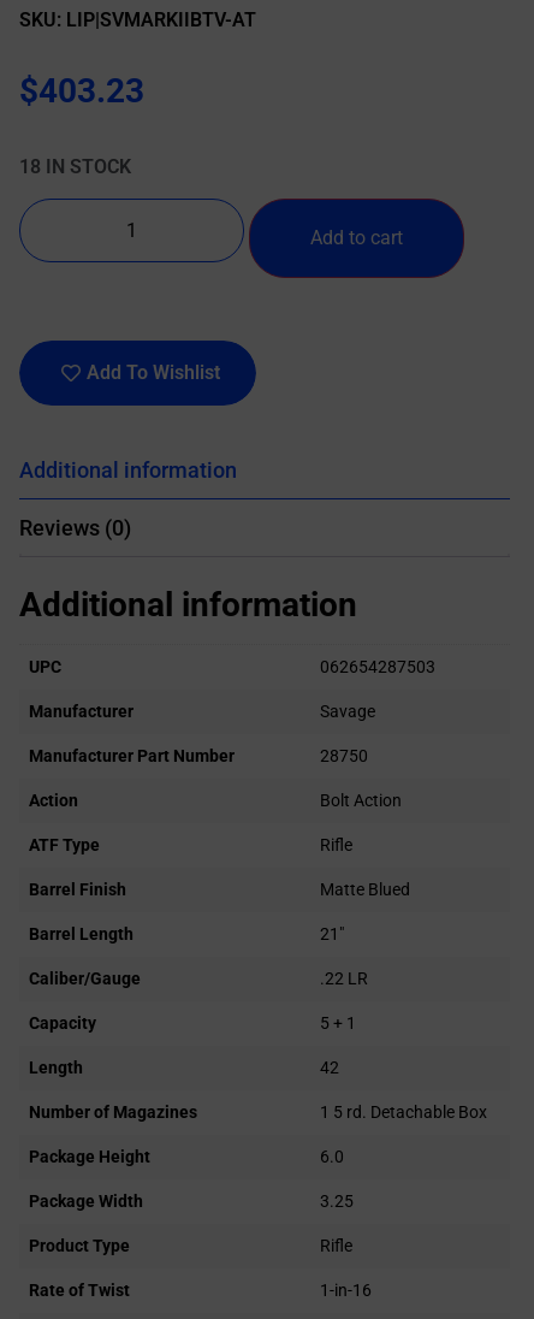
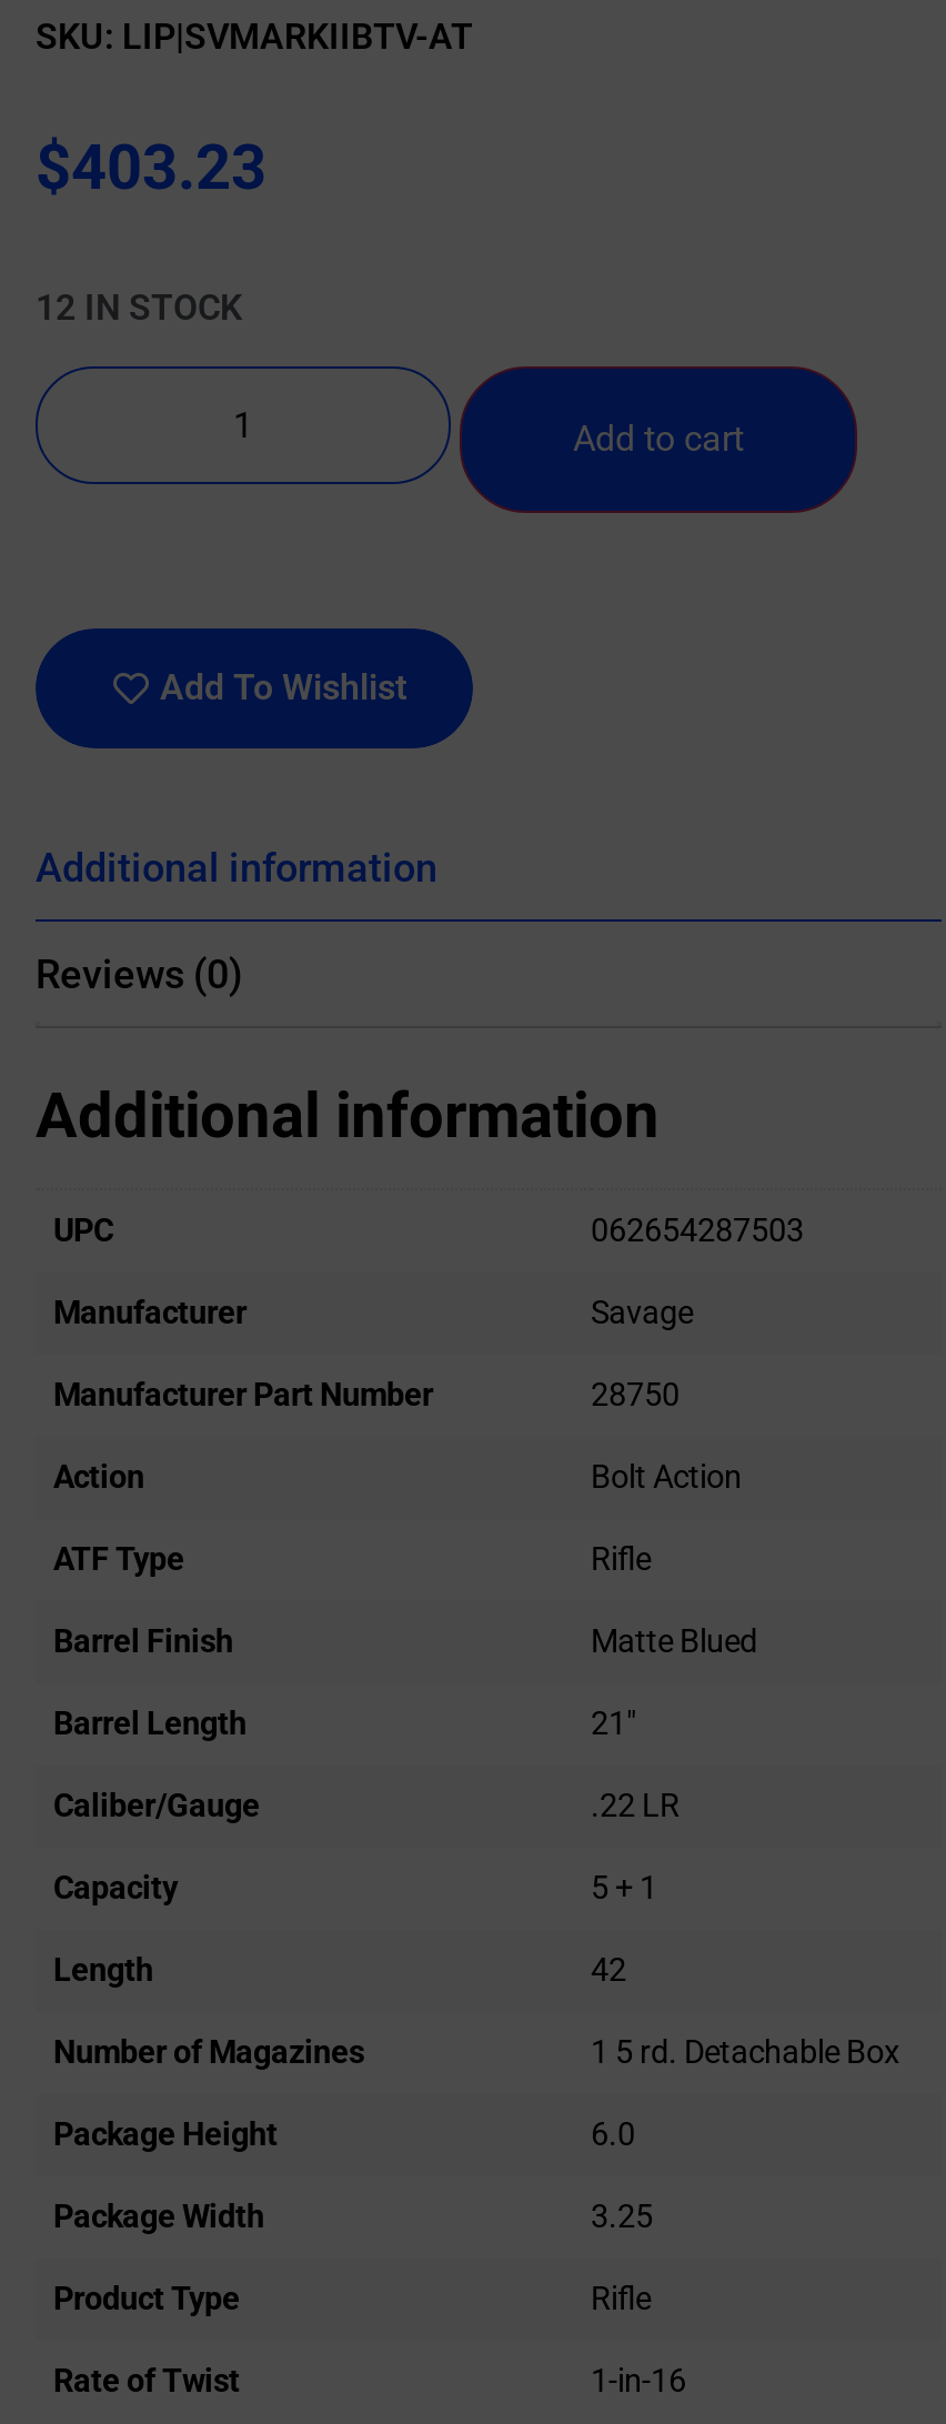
- 18 IN STOCK
+ 12 IN STOCK
